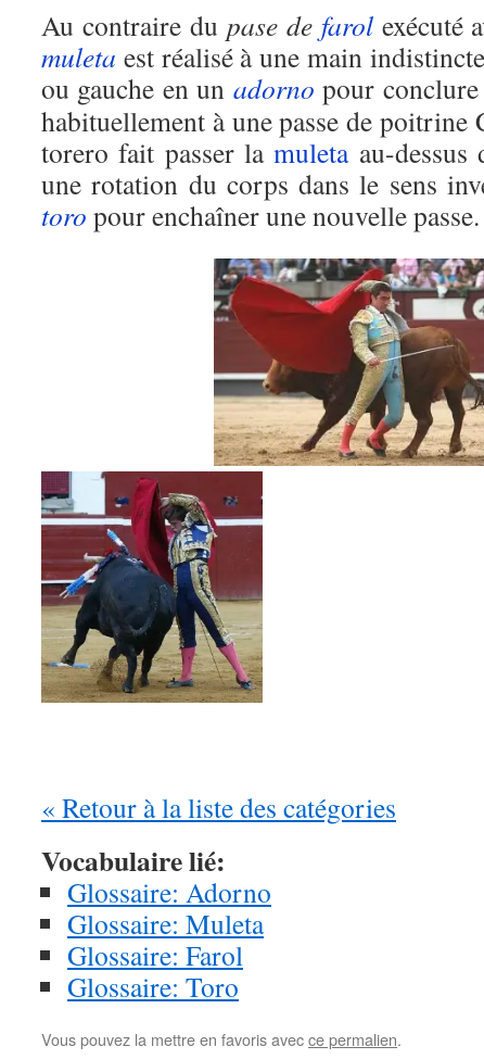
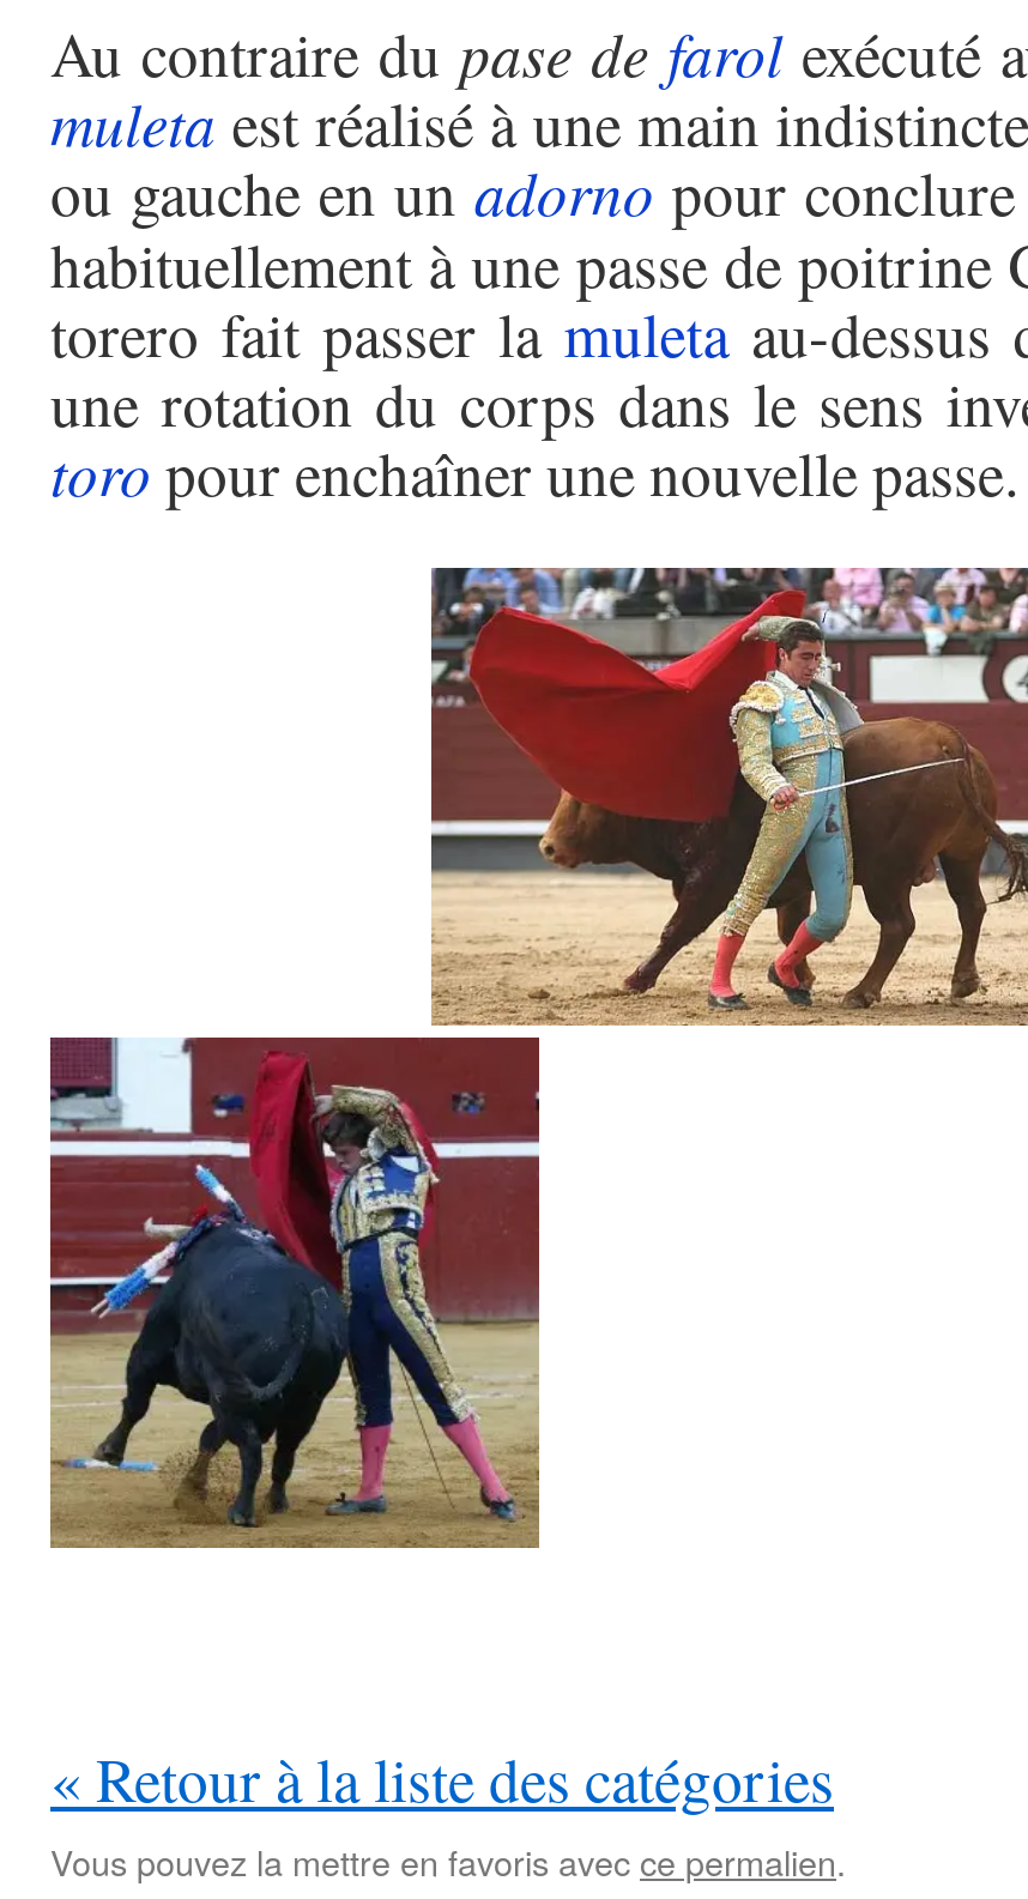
- Vocabulaire lié:
- Glossaire: Adorno
- Glossaire: Muleta
- Glossaire: Farol
- Glossaire: Toro
